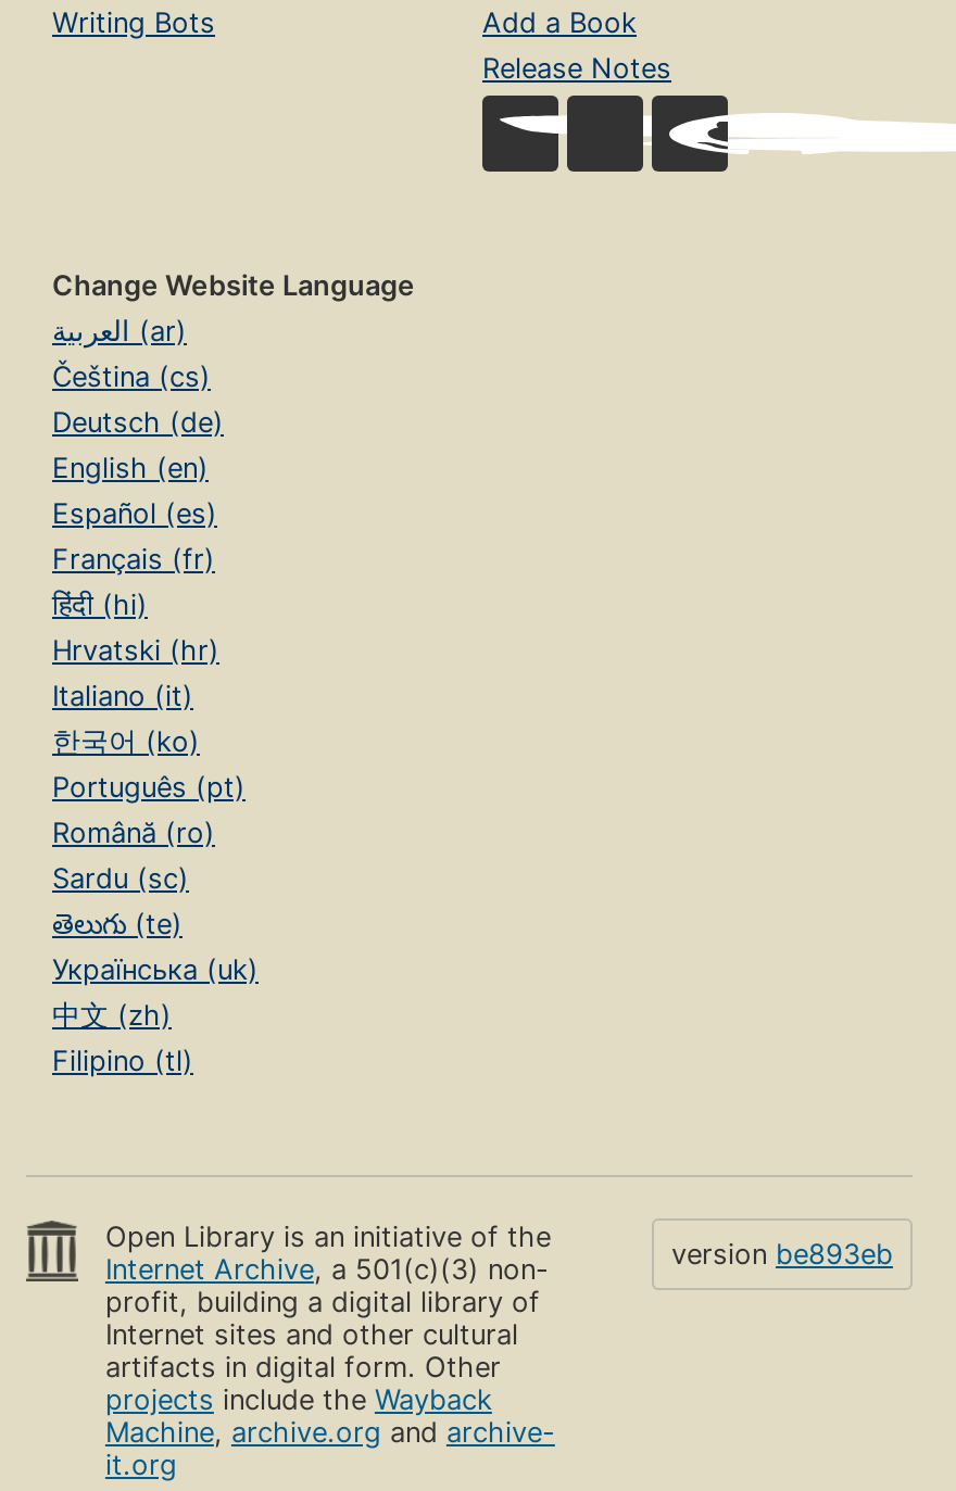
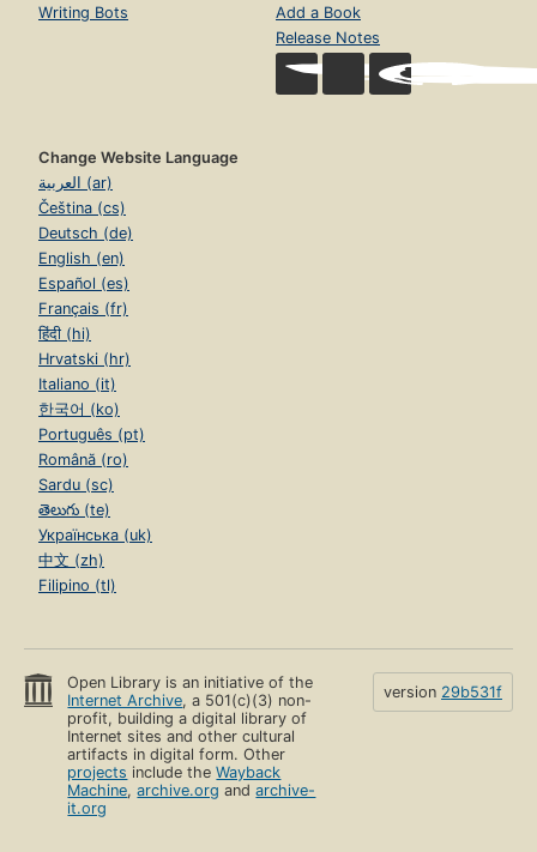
- version be893eb
+ version 29b531f
